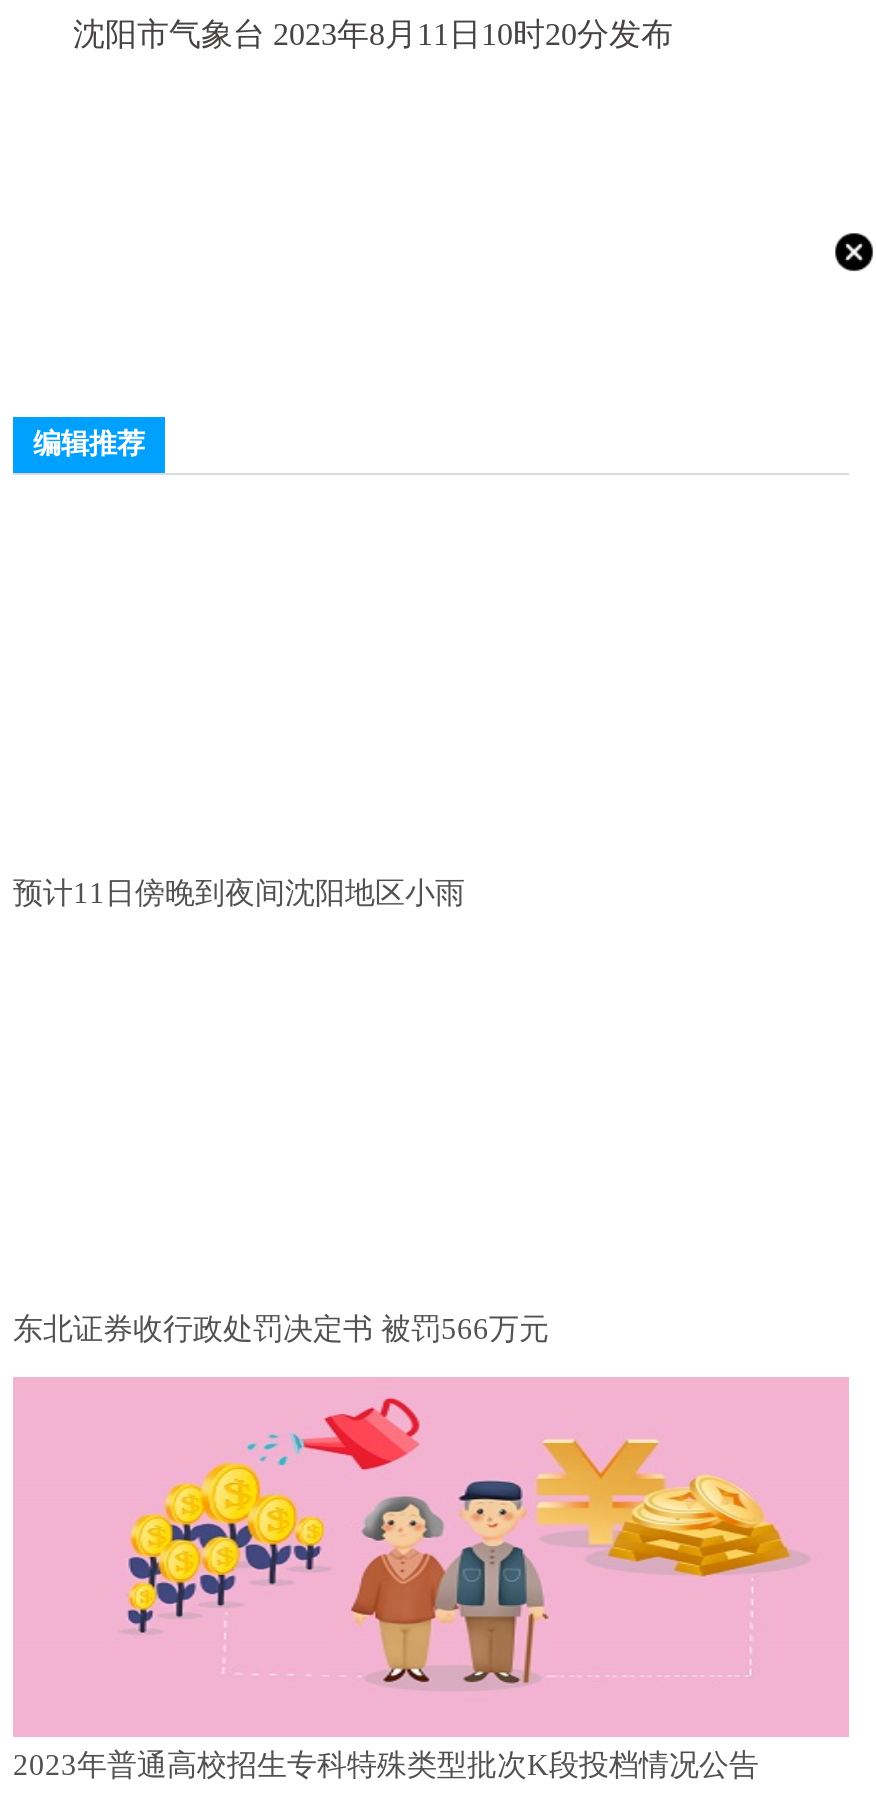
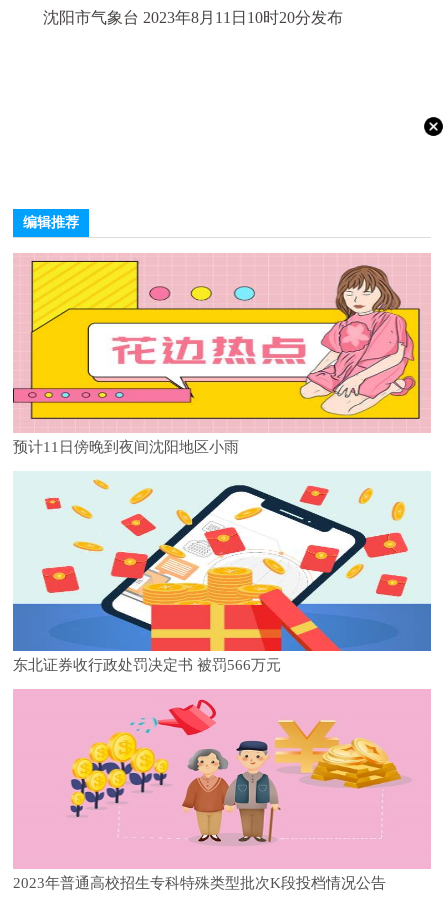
+ [image]

+ [image]
